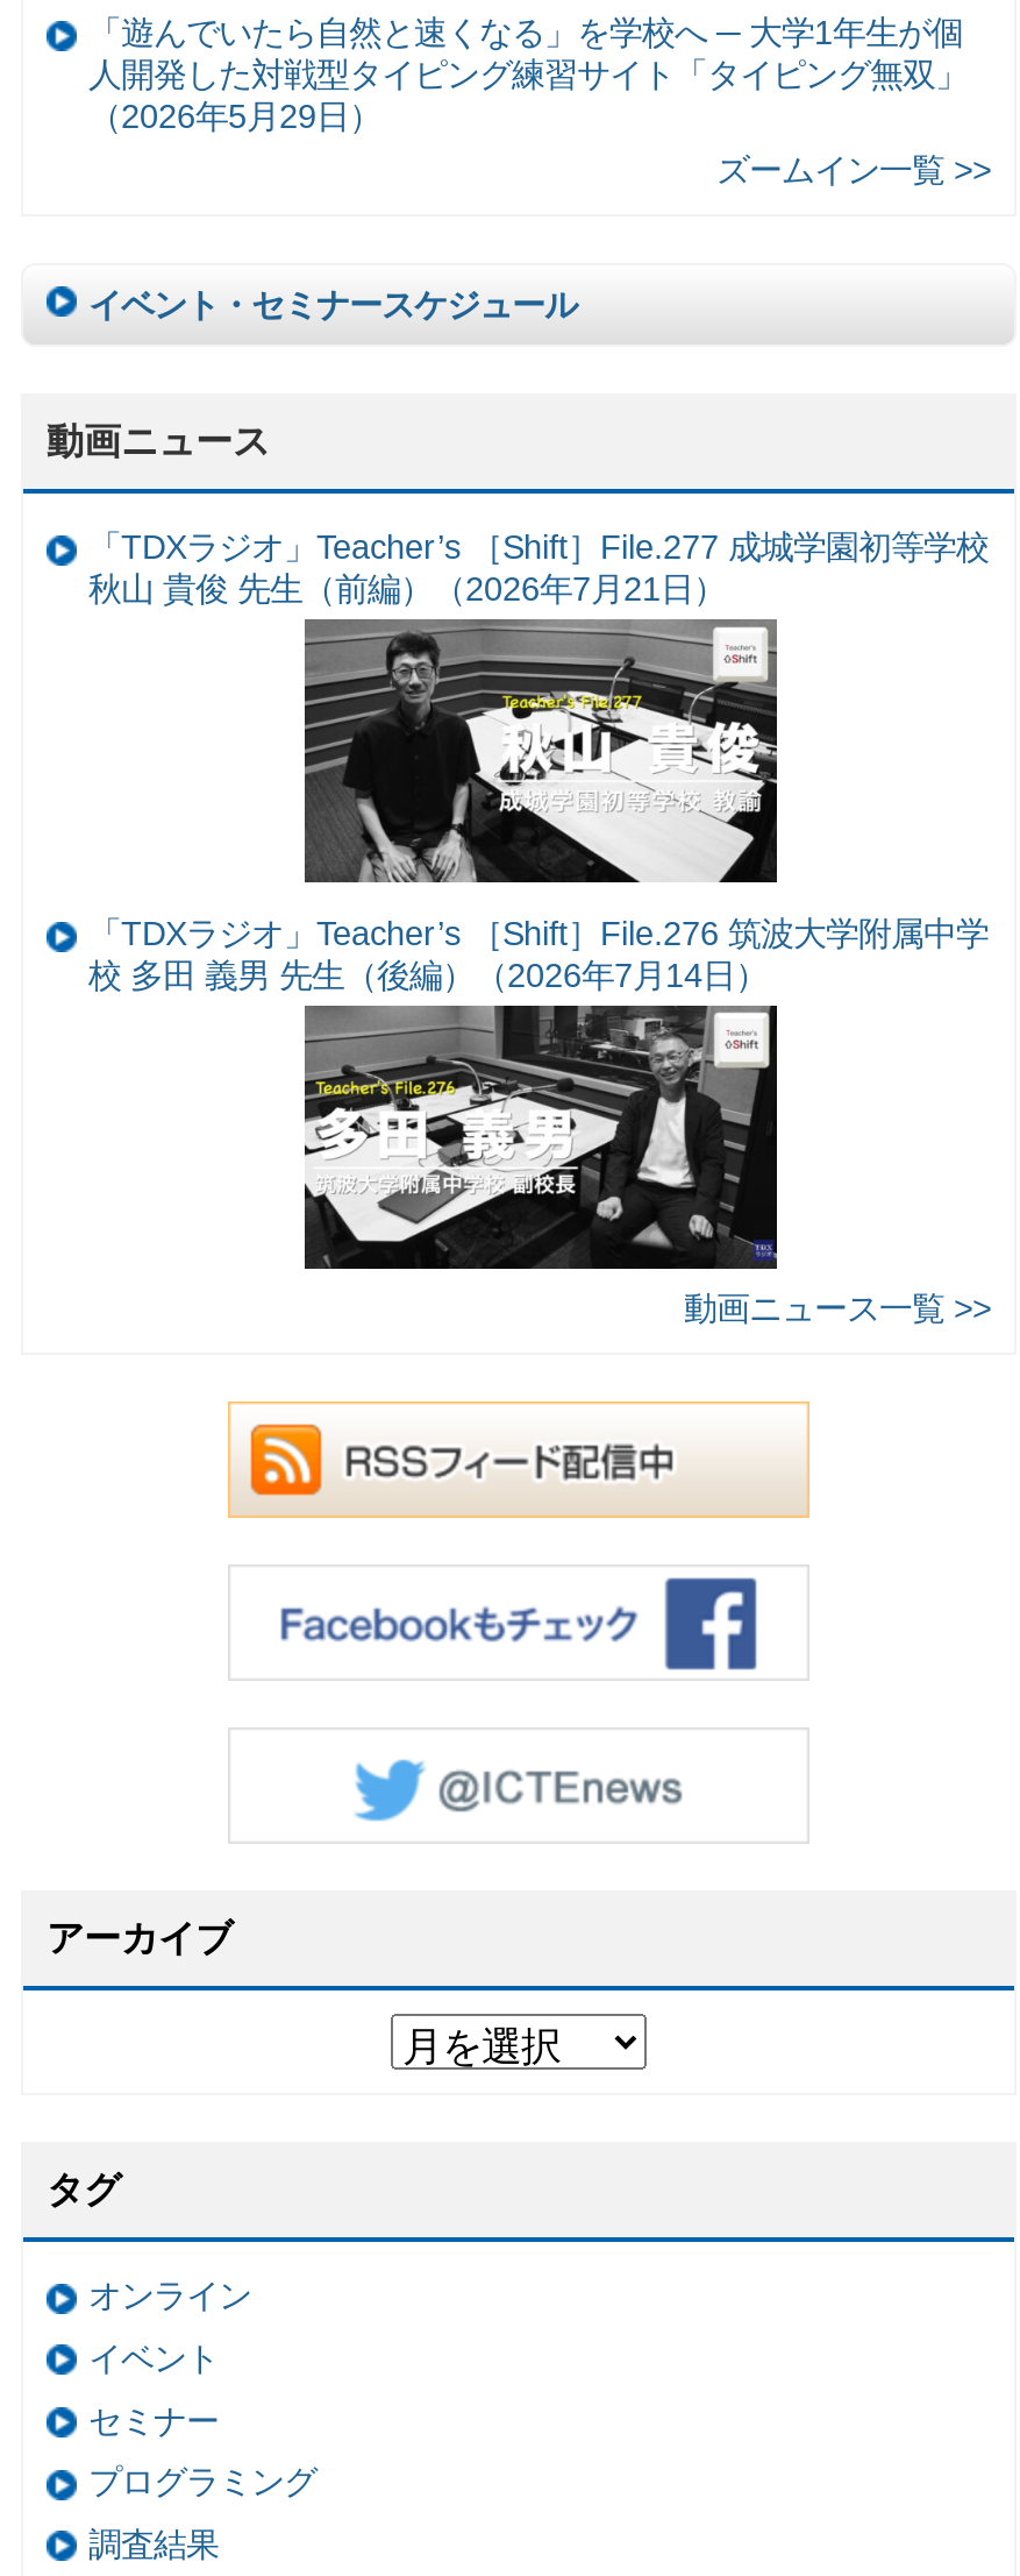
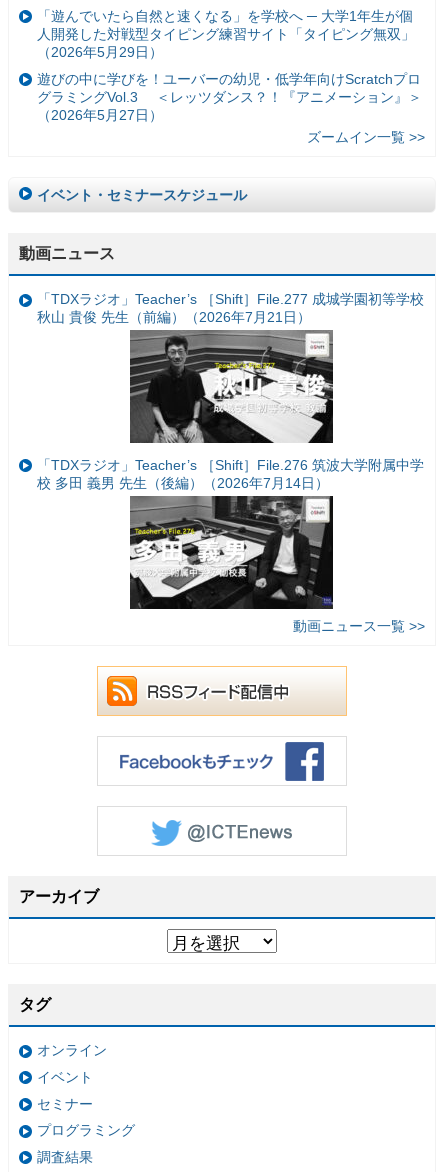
+ 遊びの中に学びを！ユーバーの幼児・低学年向けScratchプロ
+ グラミングVol.3 ＜レッツダンス？！『アニメーション』＞
+ （2026年5月27日）
